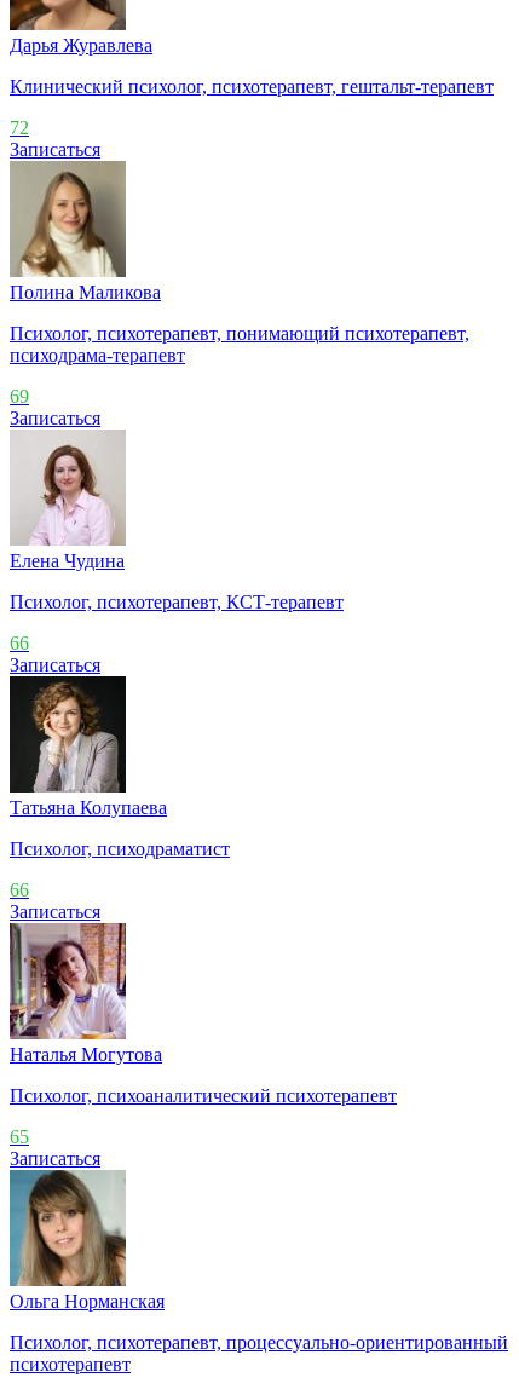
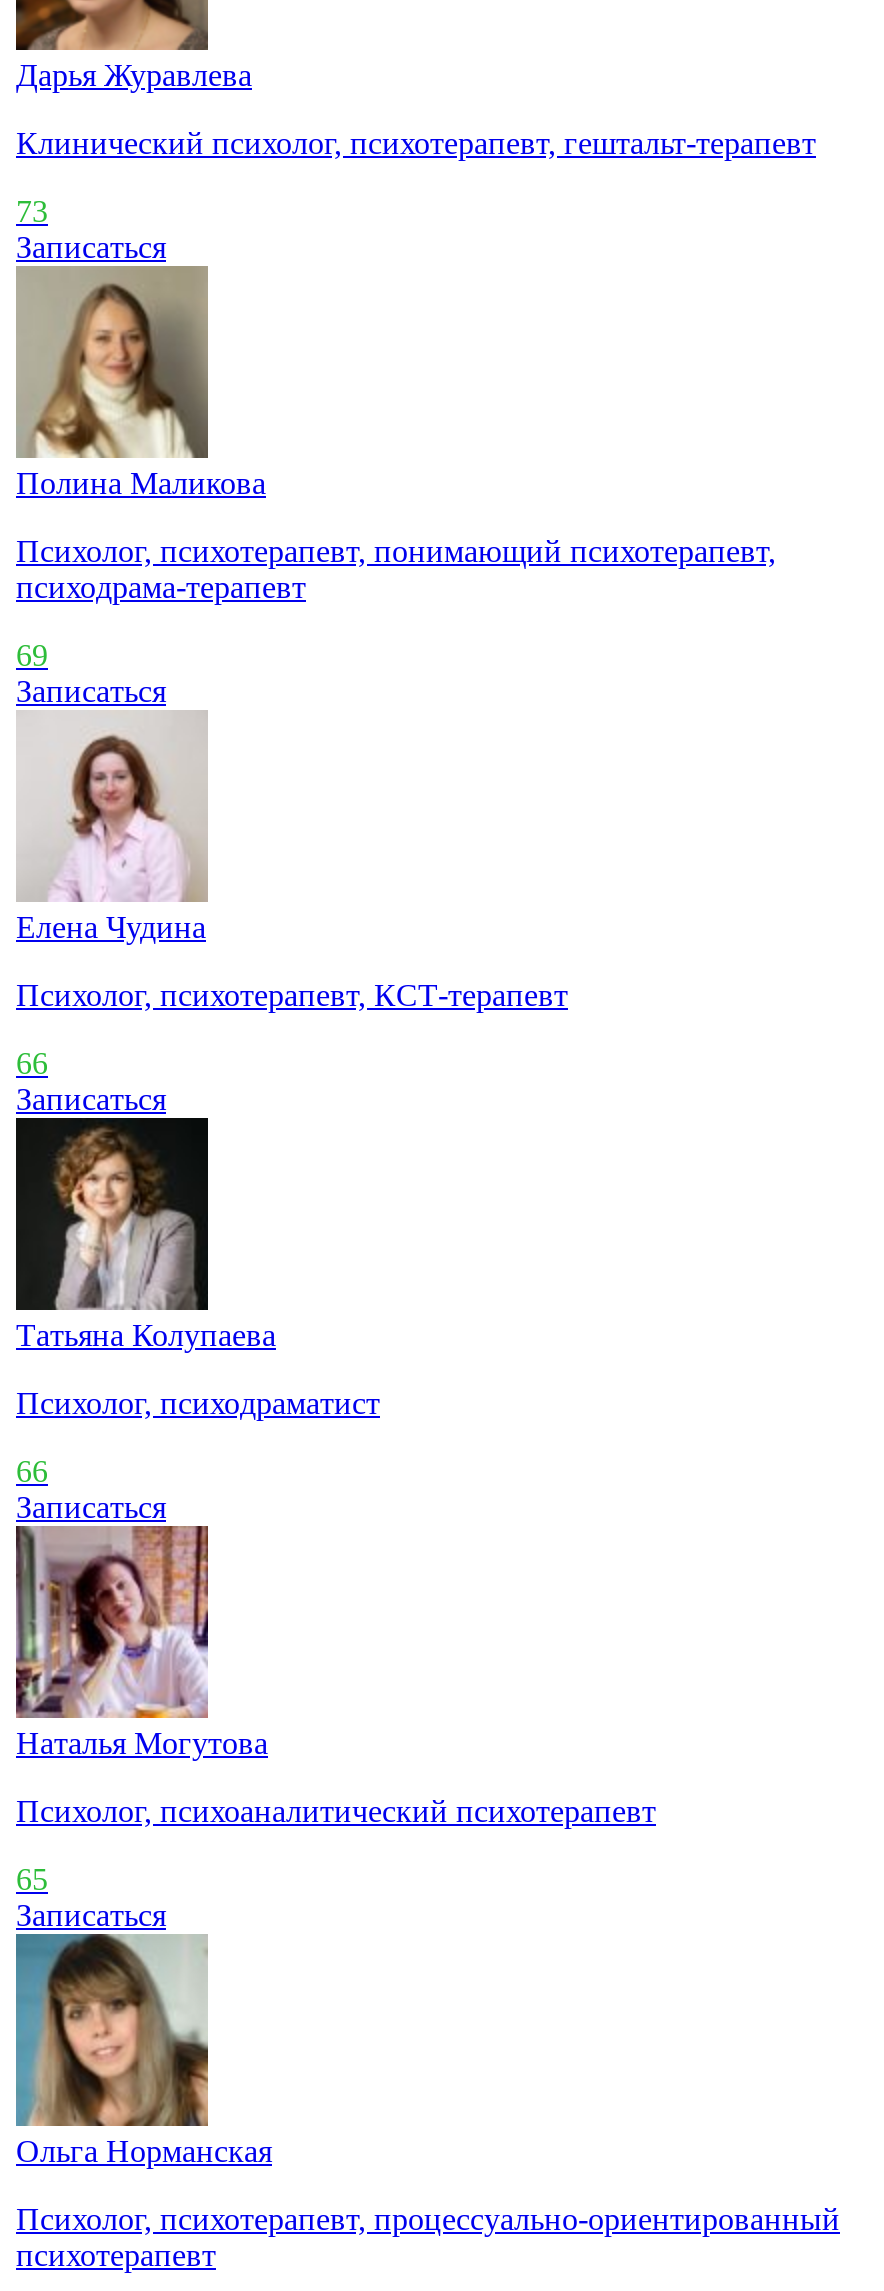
- 72
+ 73
